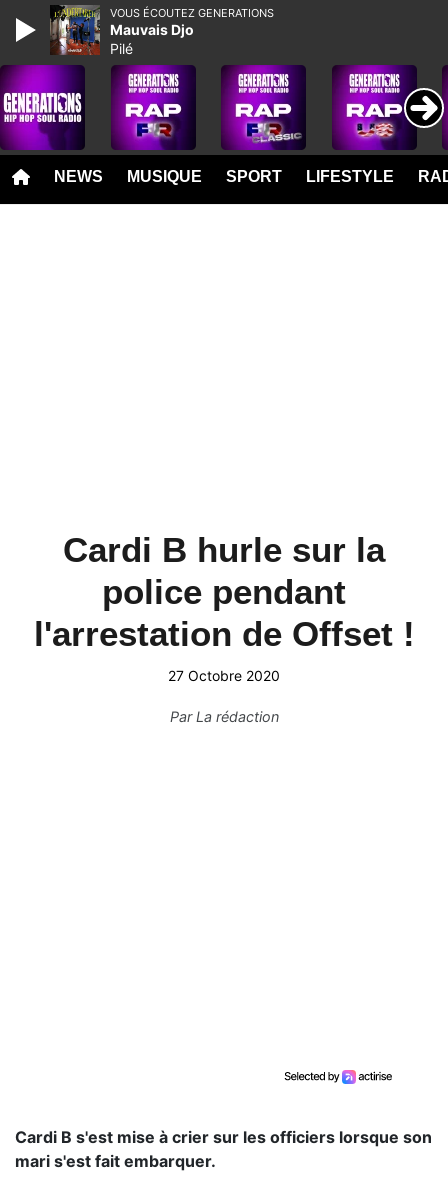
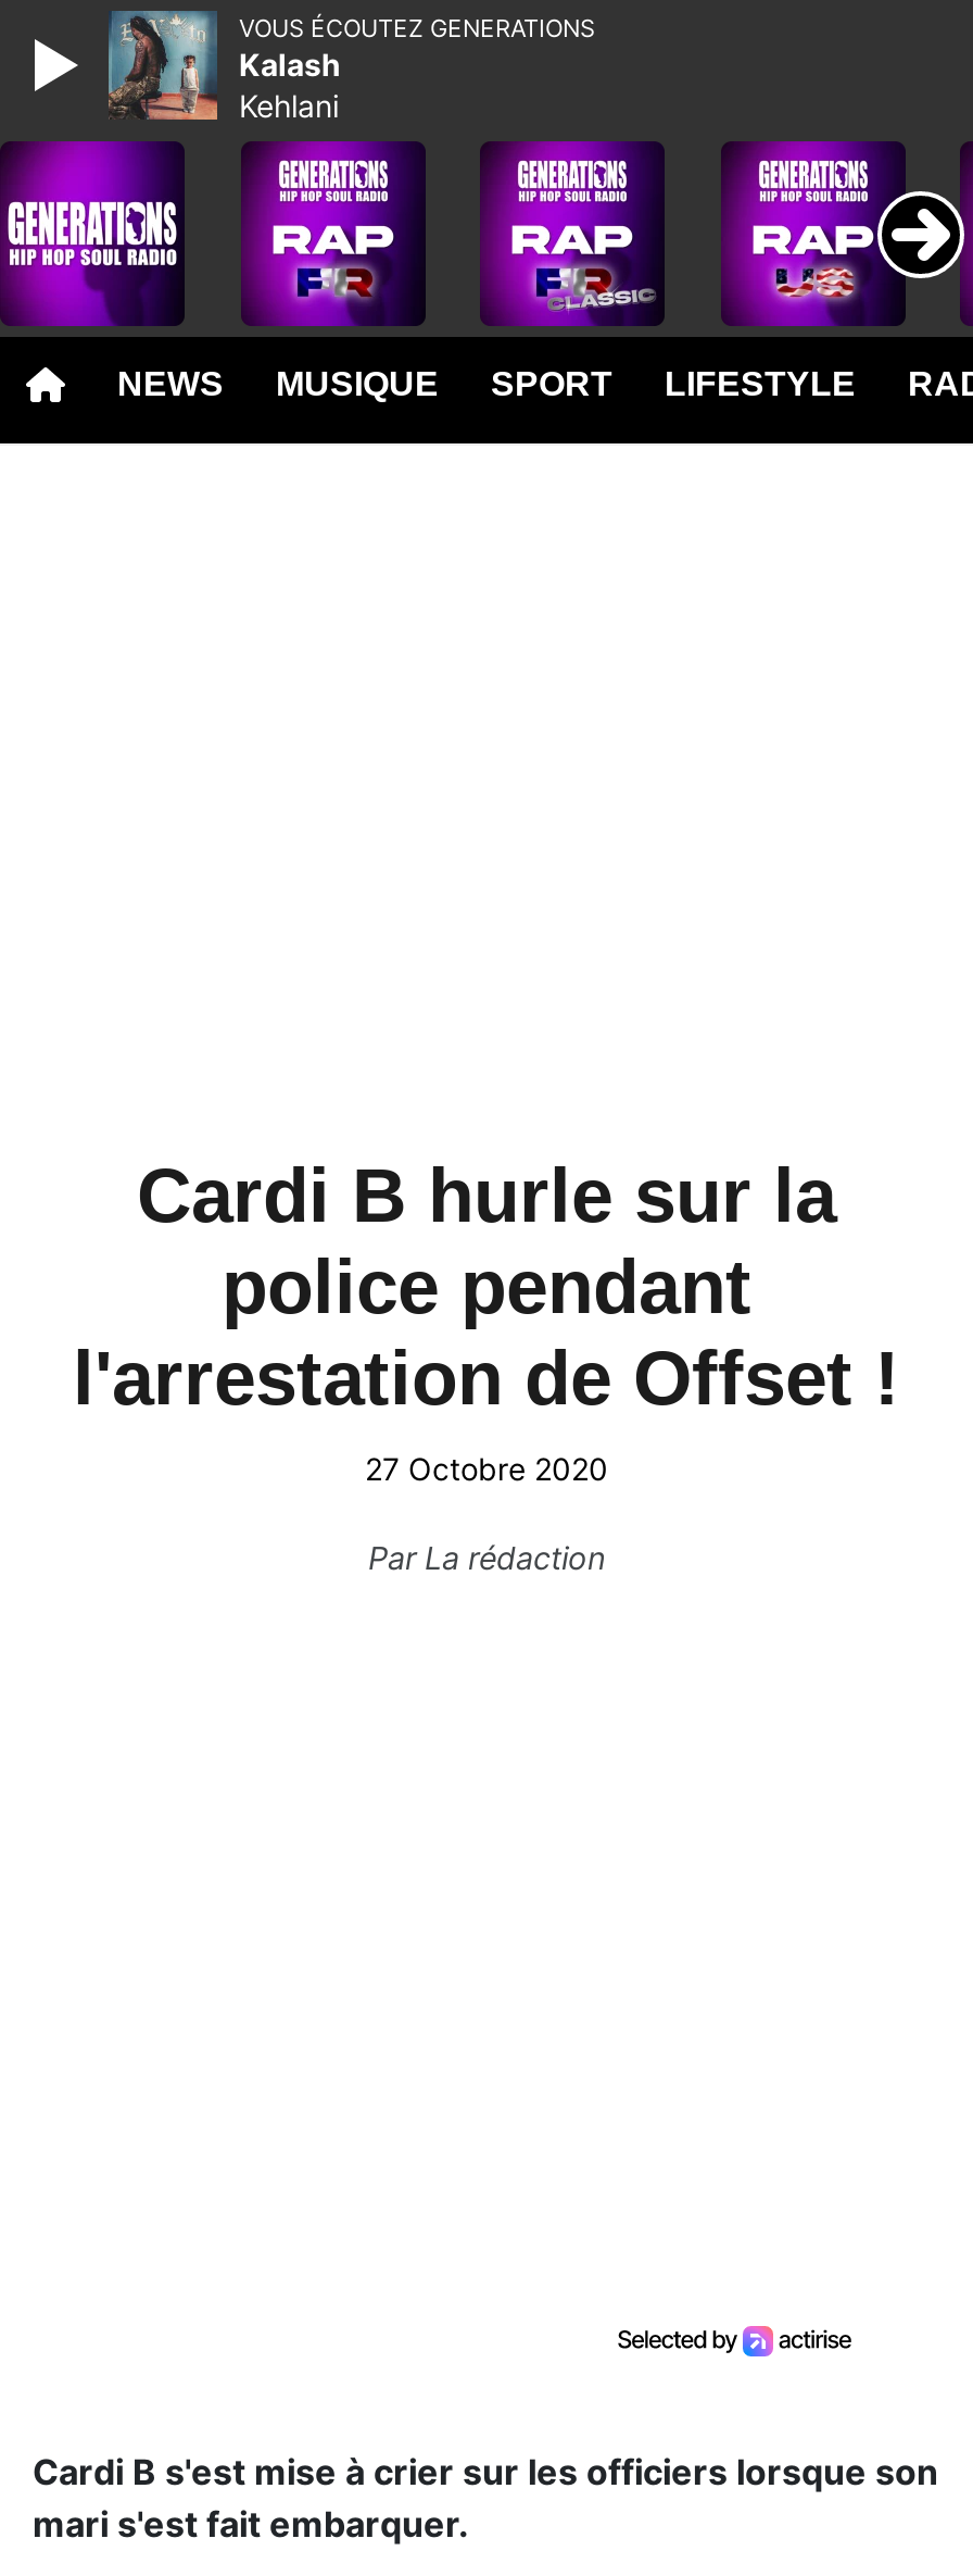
- [image]
- Mauvais Djo
- Pilé
+ [image]
+ Kalash
+ Kehlani
